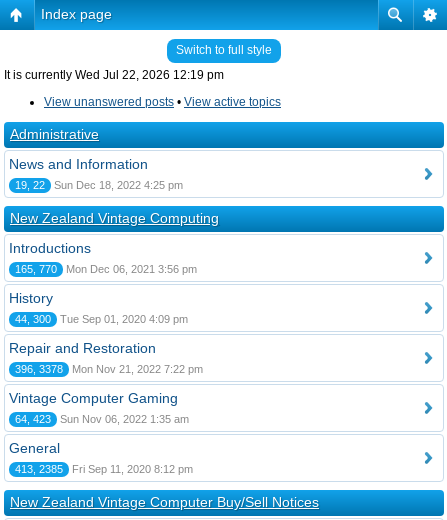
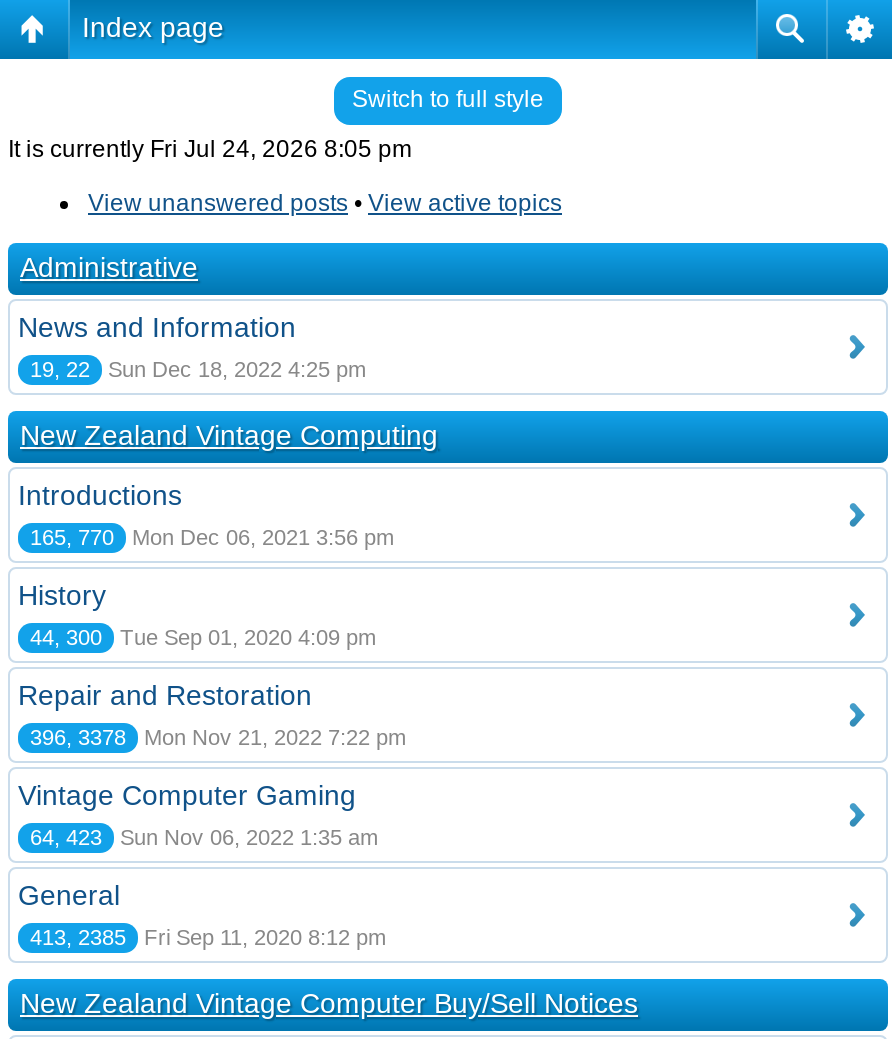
- It is currently Wed Jul 22, 2026 12:19 pm
+ It is currently Fri Jul 24, 2026 8:05 pm
